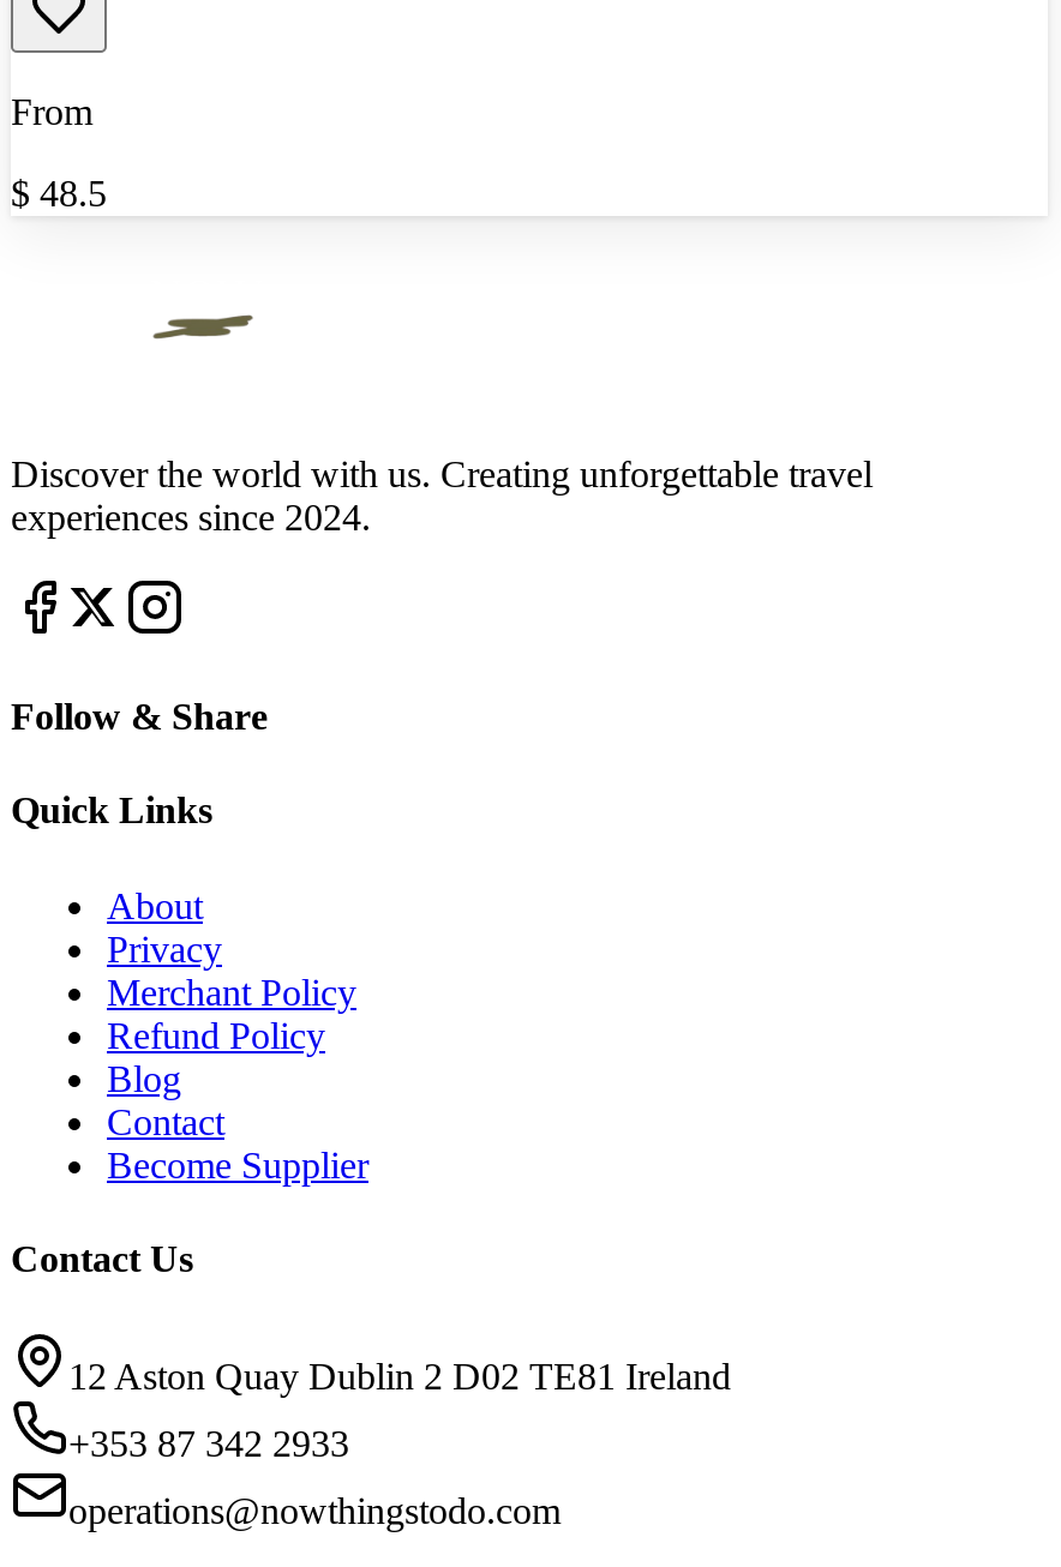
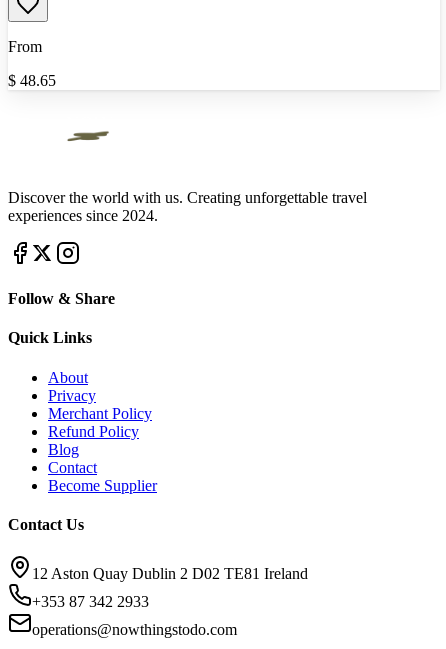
- $ 48.5
+ $ 48.65
